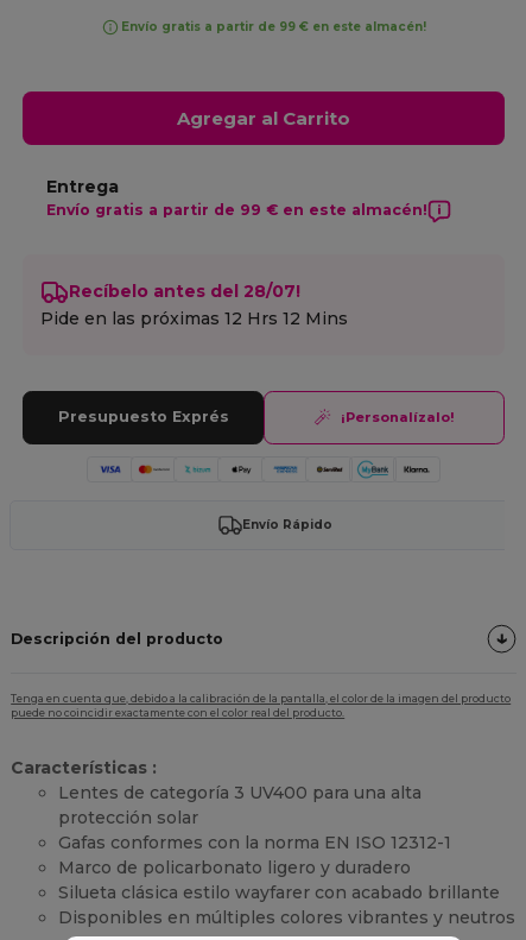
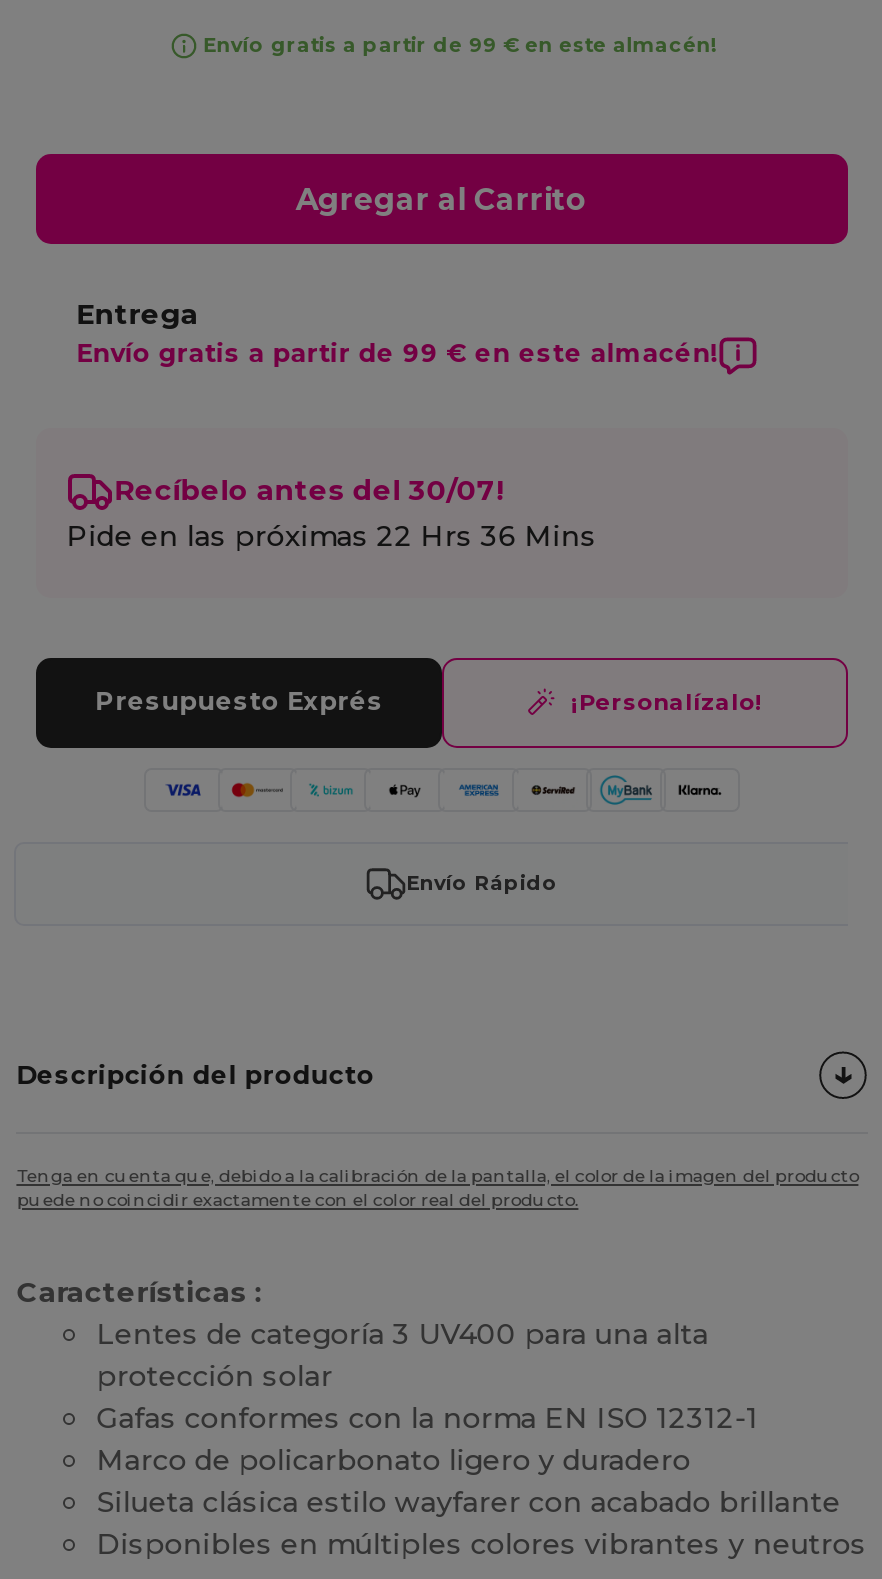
- Recíbelo antes del 28/07!
+ Recíbelo antes del 30/07!

- Pide en las próximas 12 Hrs 12 Mins
+ Pide en las próximas 22 Hrs 36 Mins
